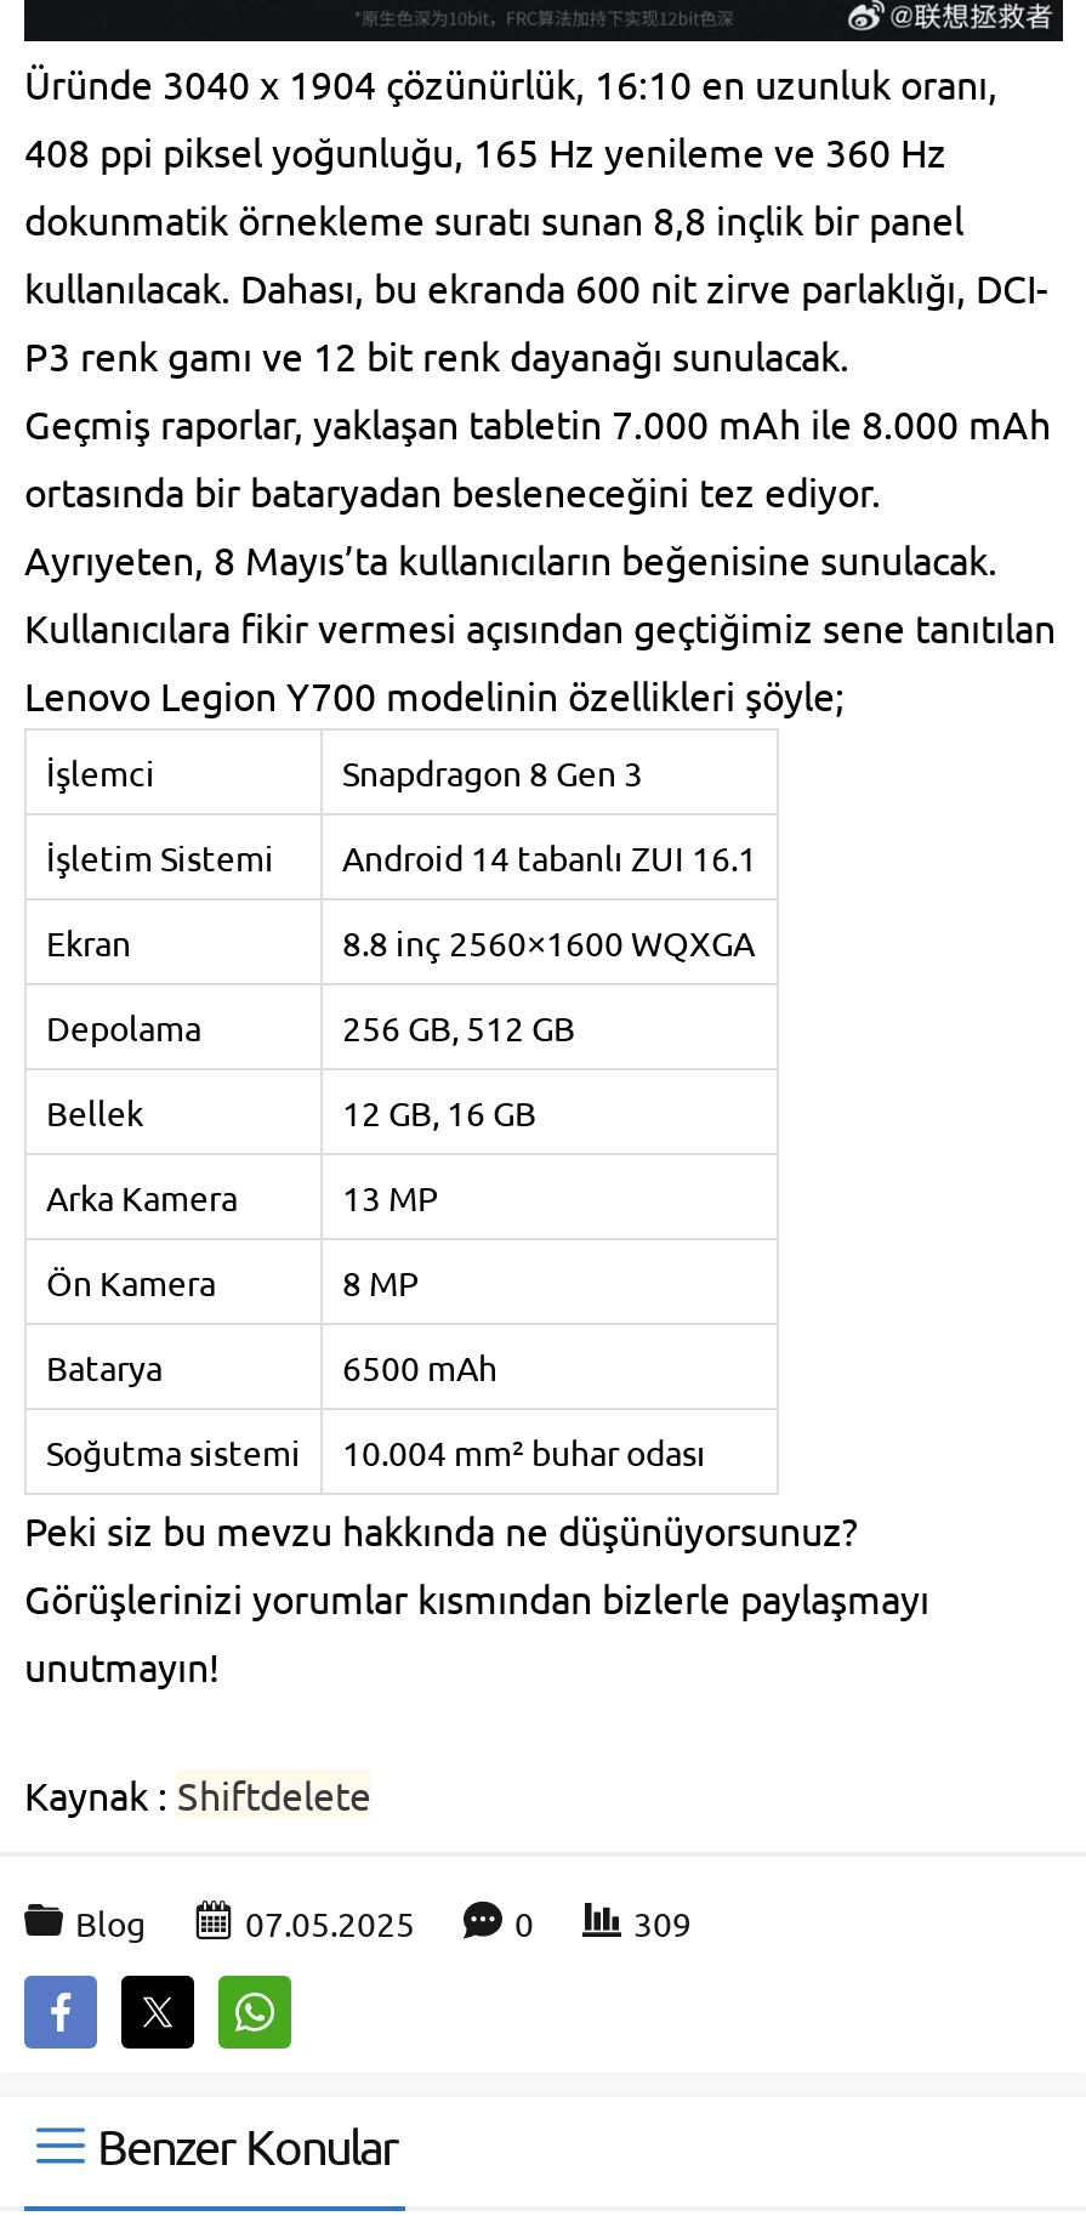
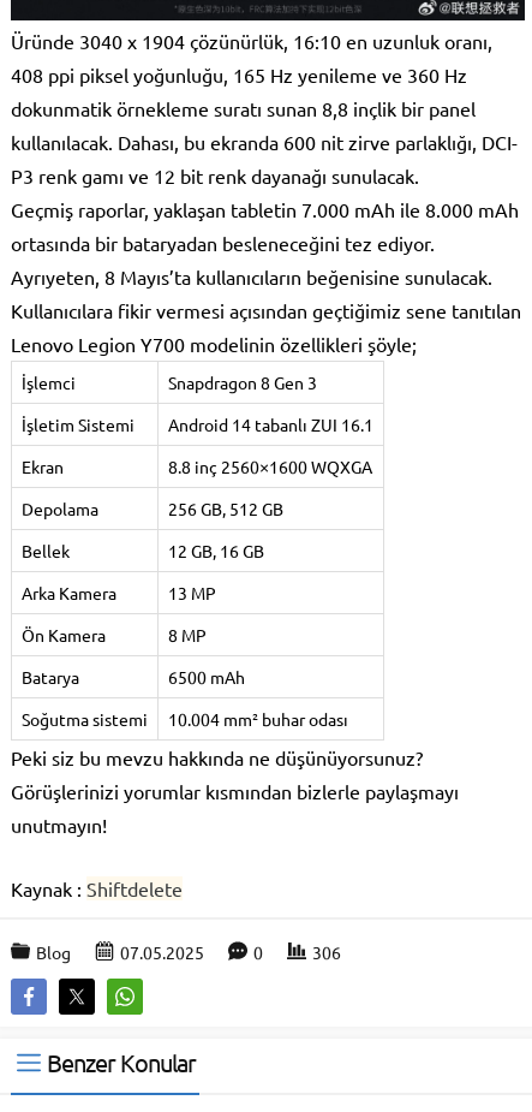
- 309
+ 306
